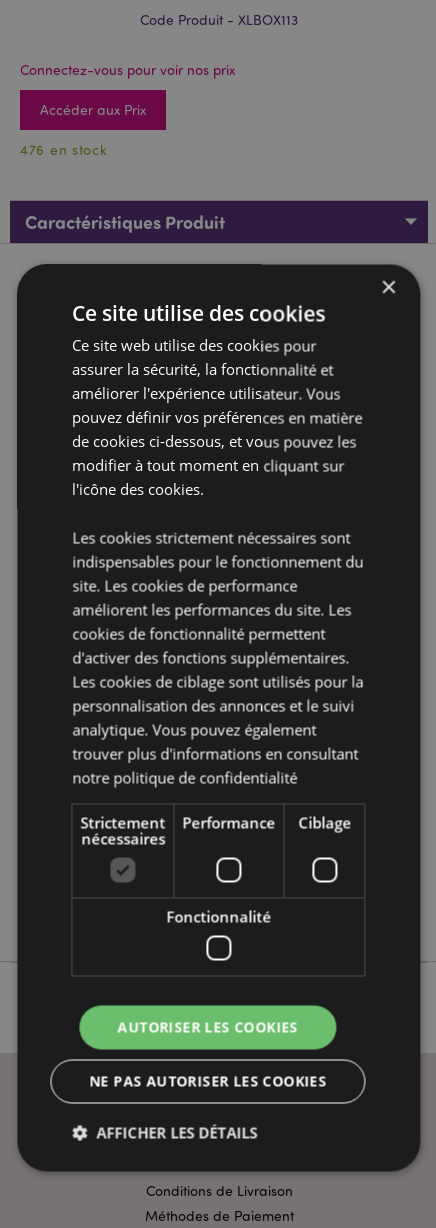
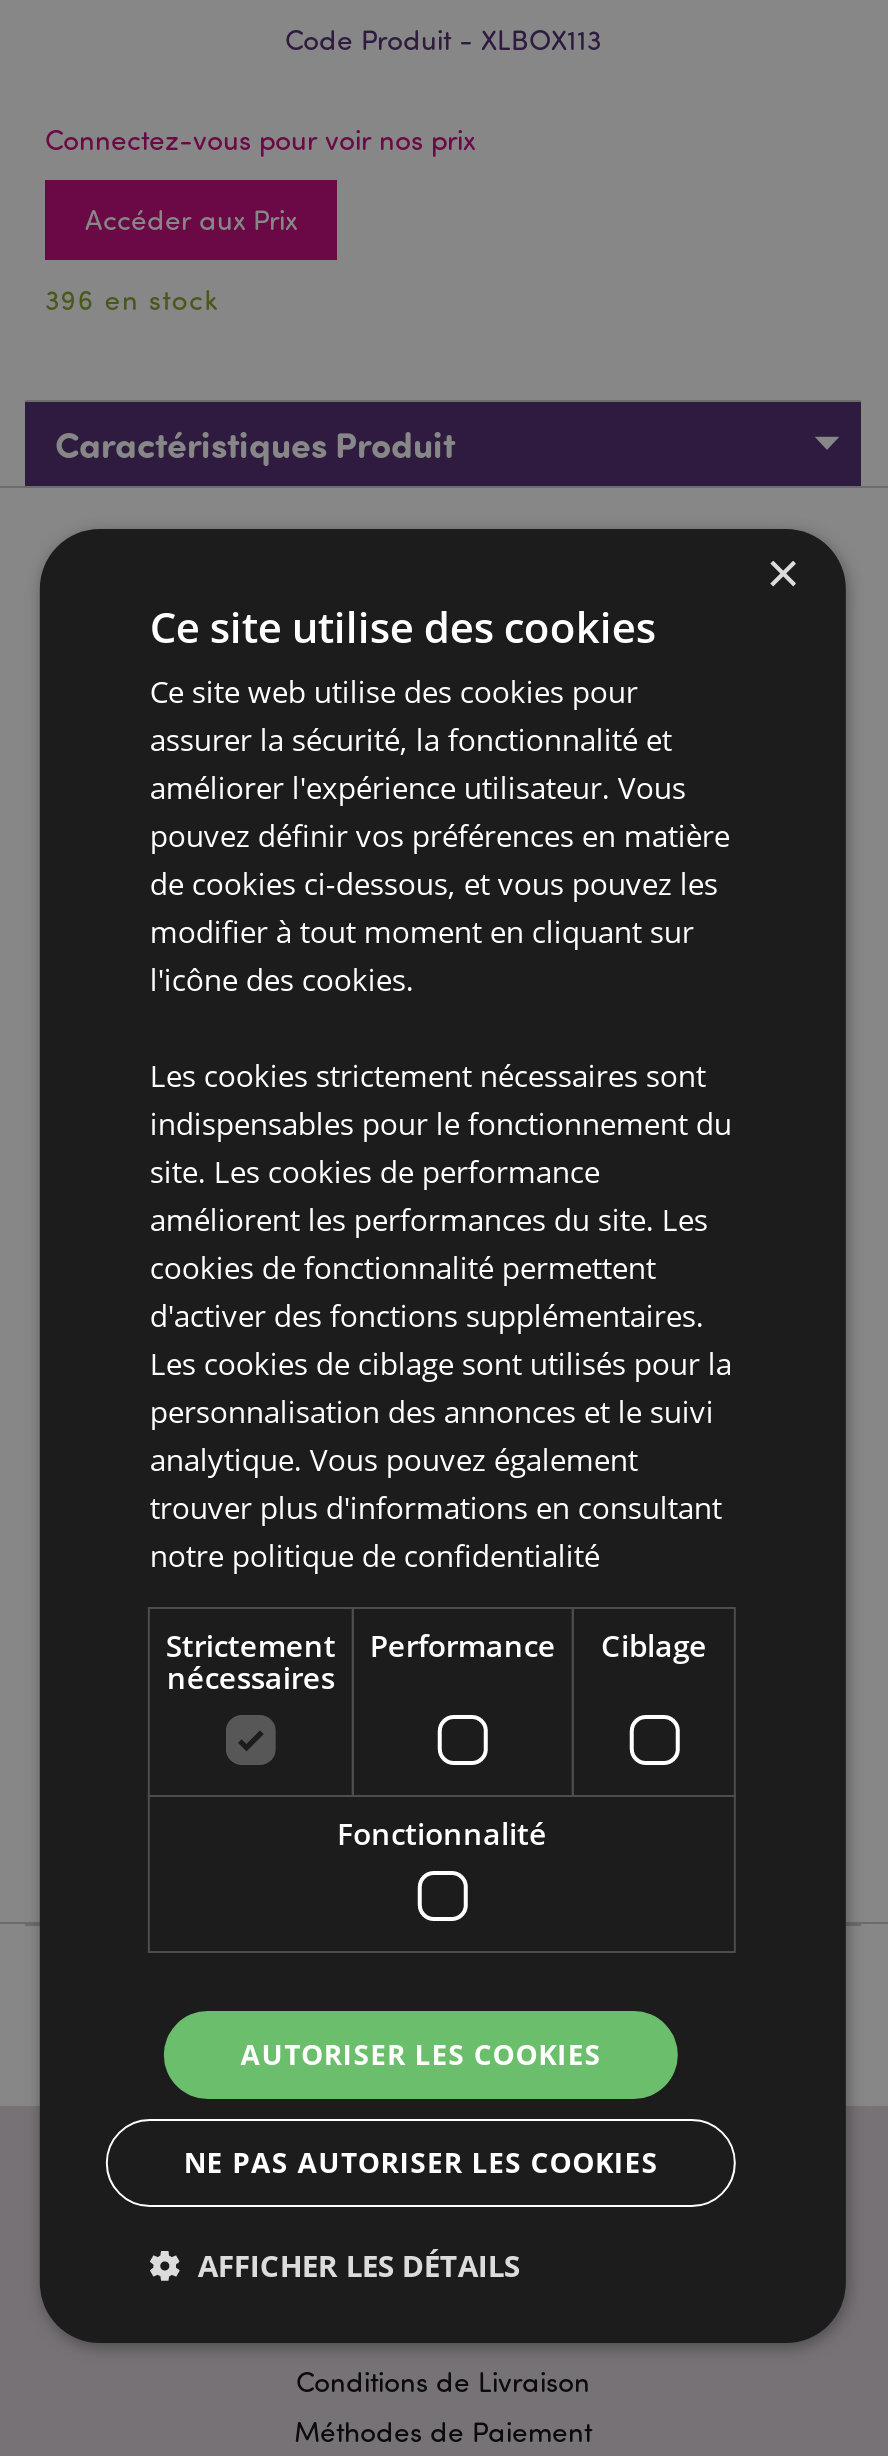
- 476 en stock
+ 396 en stock
